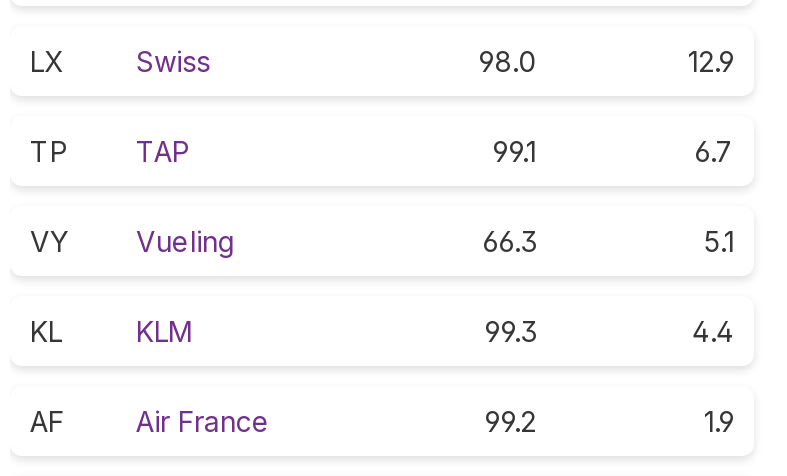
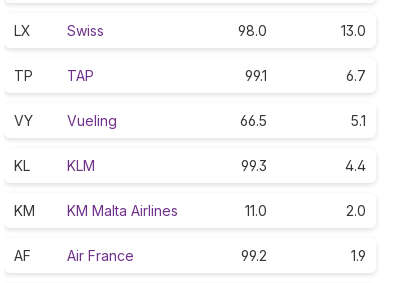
- 12.9
+ 13.0

- 66.3
+ 66.5

+ KM
+ KM Malta Airlines
+ 11.0
+ 2.0
